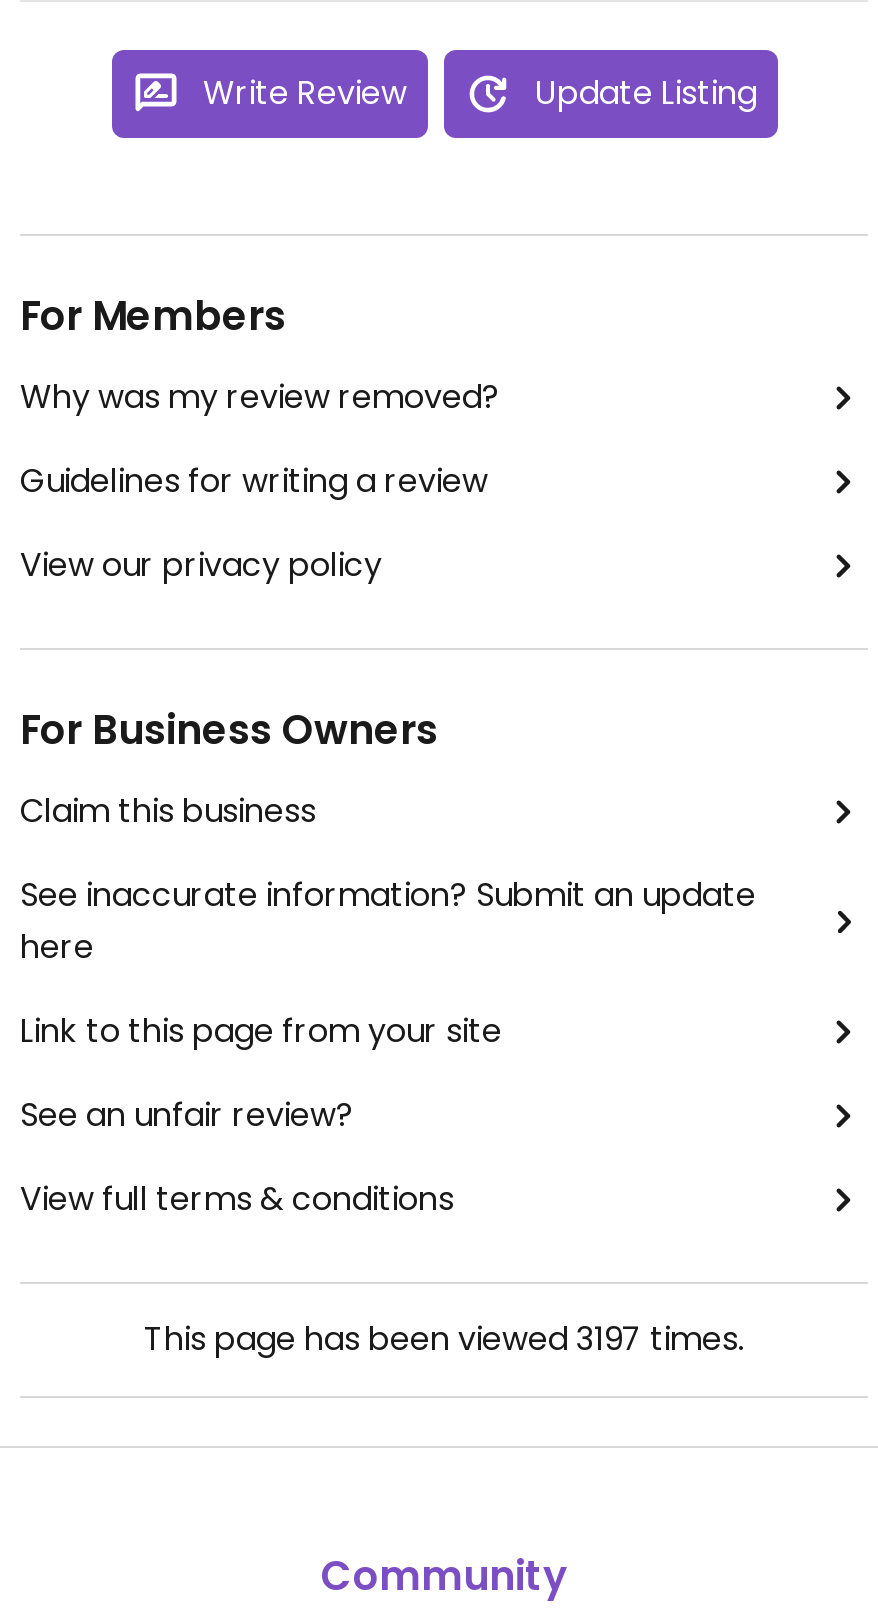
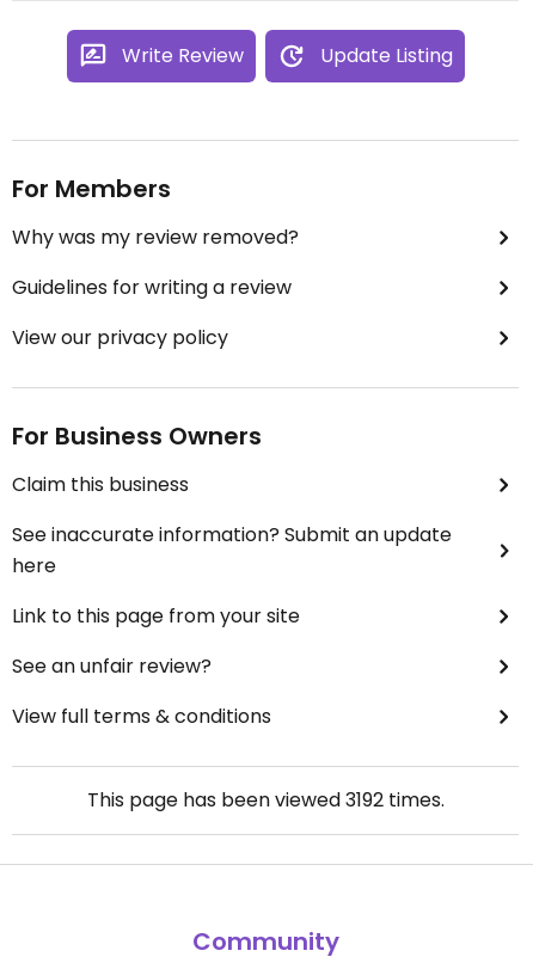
- This page has been viewed 3197 times.
+ This page has been viewed 3192 times.
